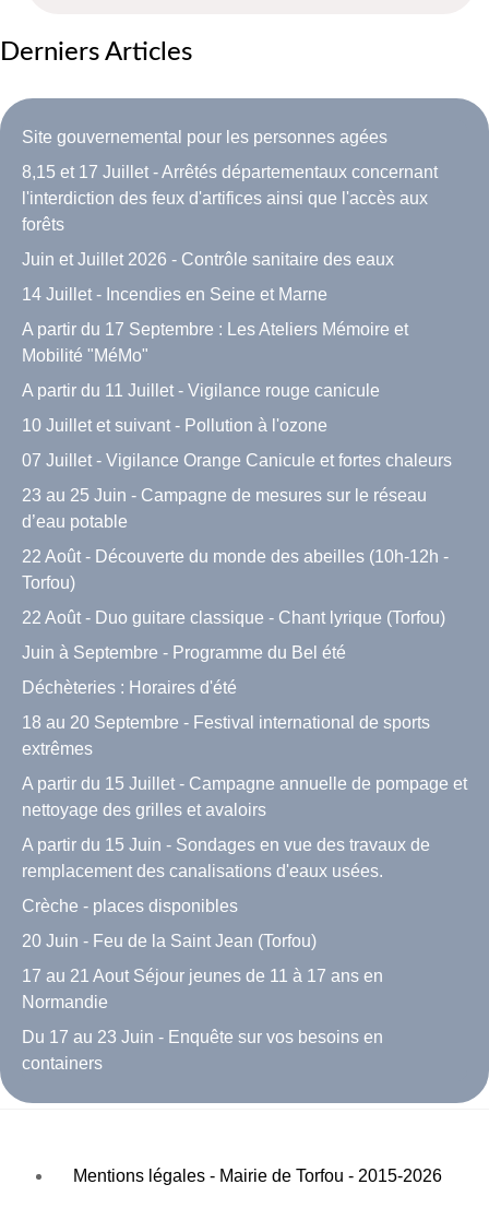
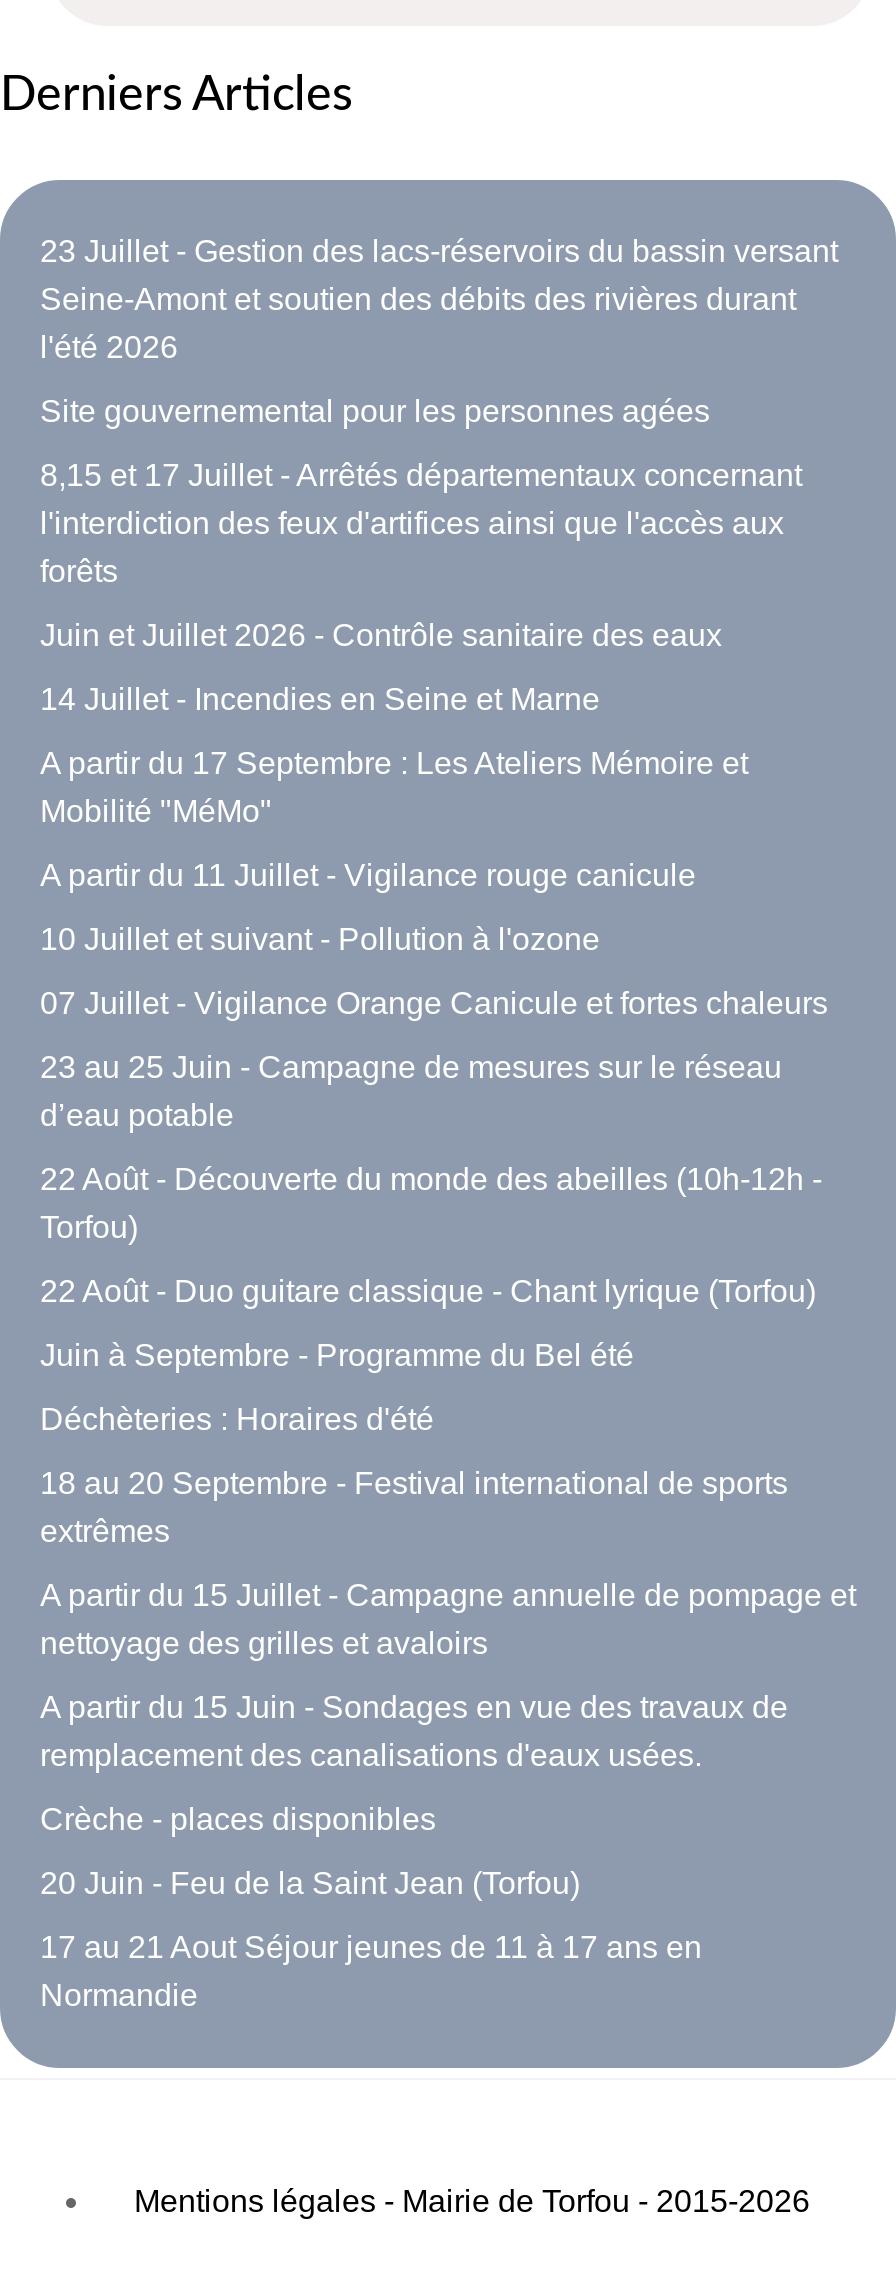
+ 23 Juillet - Gestion des lacs-réservoirs du bassin versant
+ Seine-Amont et soutien des débits des rivières durant
+ l'été 2026

moved down: Site gouvernemental pour les personnes agées | 8,15 et 17 Juillet - Arrêtés départementaux concernant | l'interdiction des feux d'artifices ainsi que l'accès aux | ... | 17 au 21 Aout Séjour jeunes de 11 à 17 ans en | Normandie

- Du 17 au 23 Juin - Enquête sur vos besoins en
- containers
